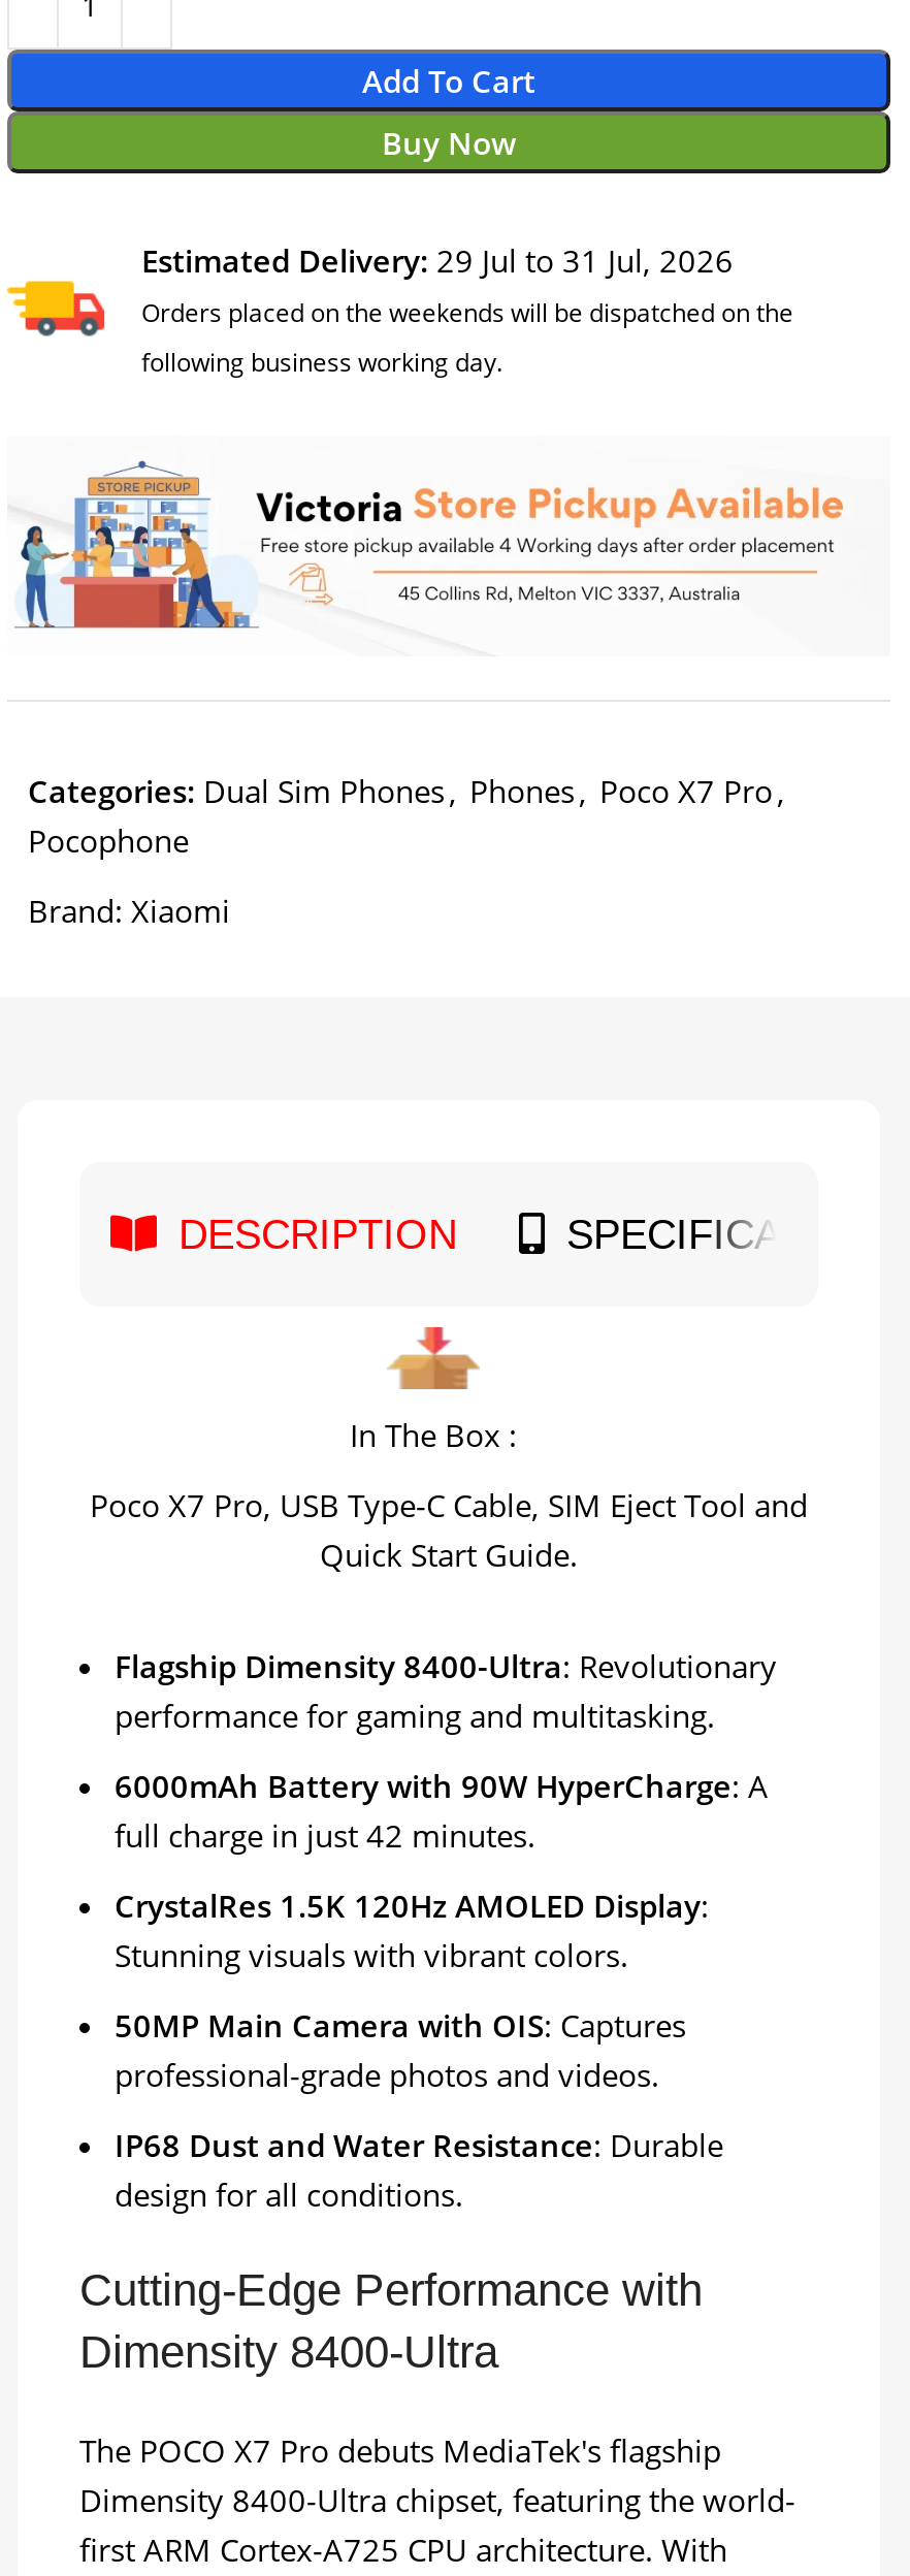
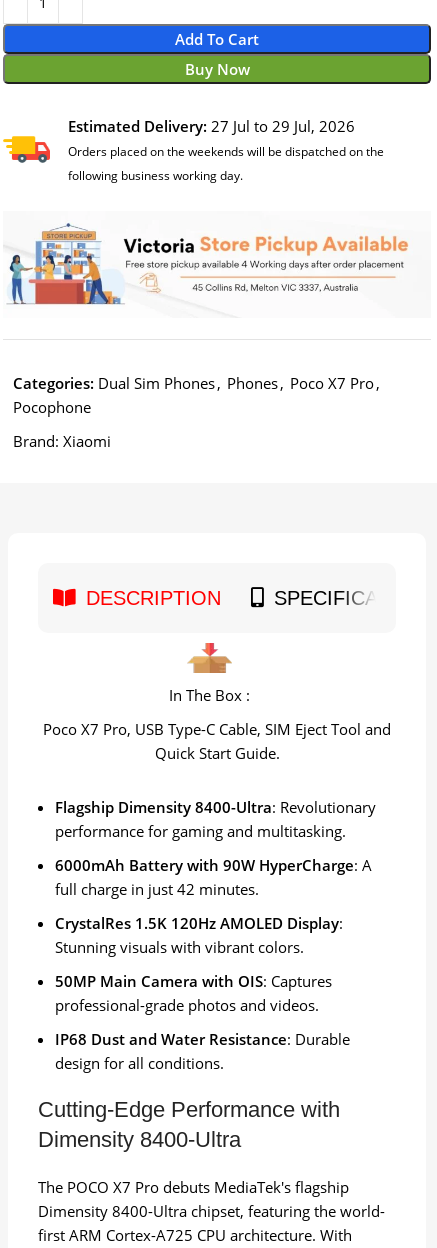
- Estimated Delivery: 29 Jul to 31 Jul, 2026
+ Estimated Delivery: 27 Jul to 29 Jul, 2026
